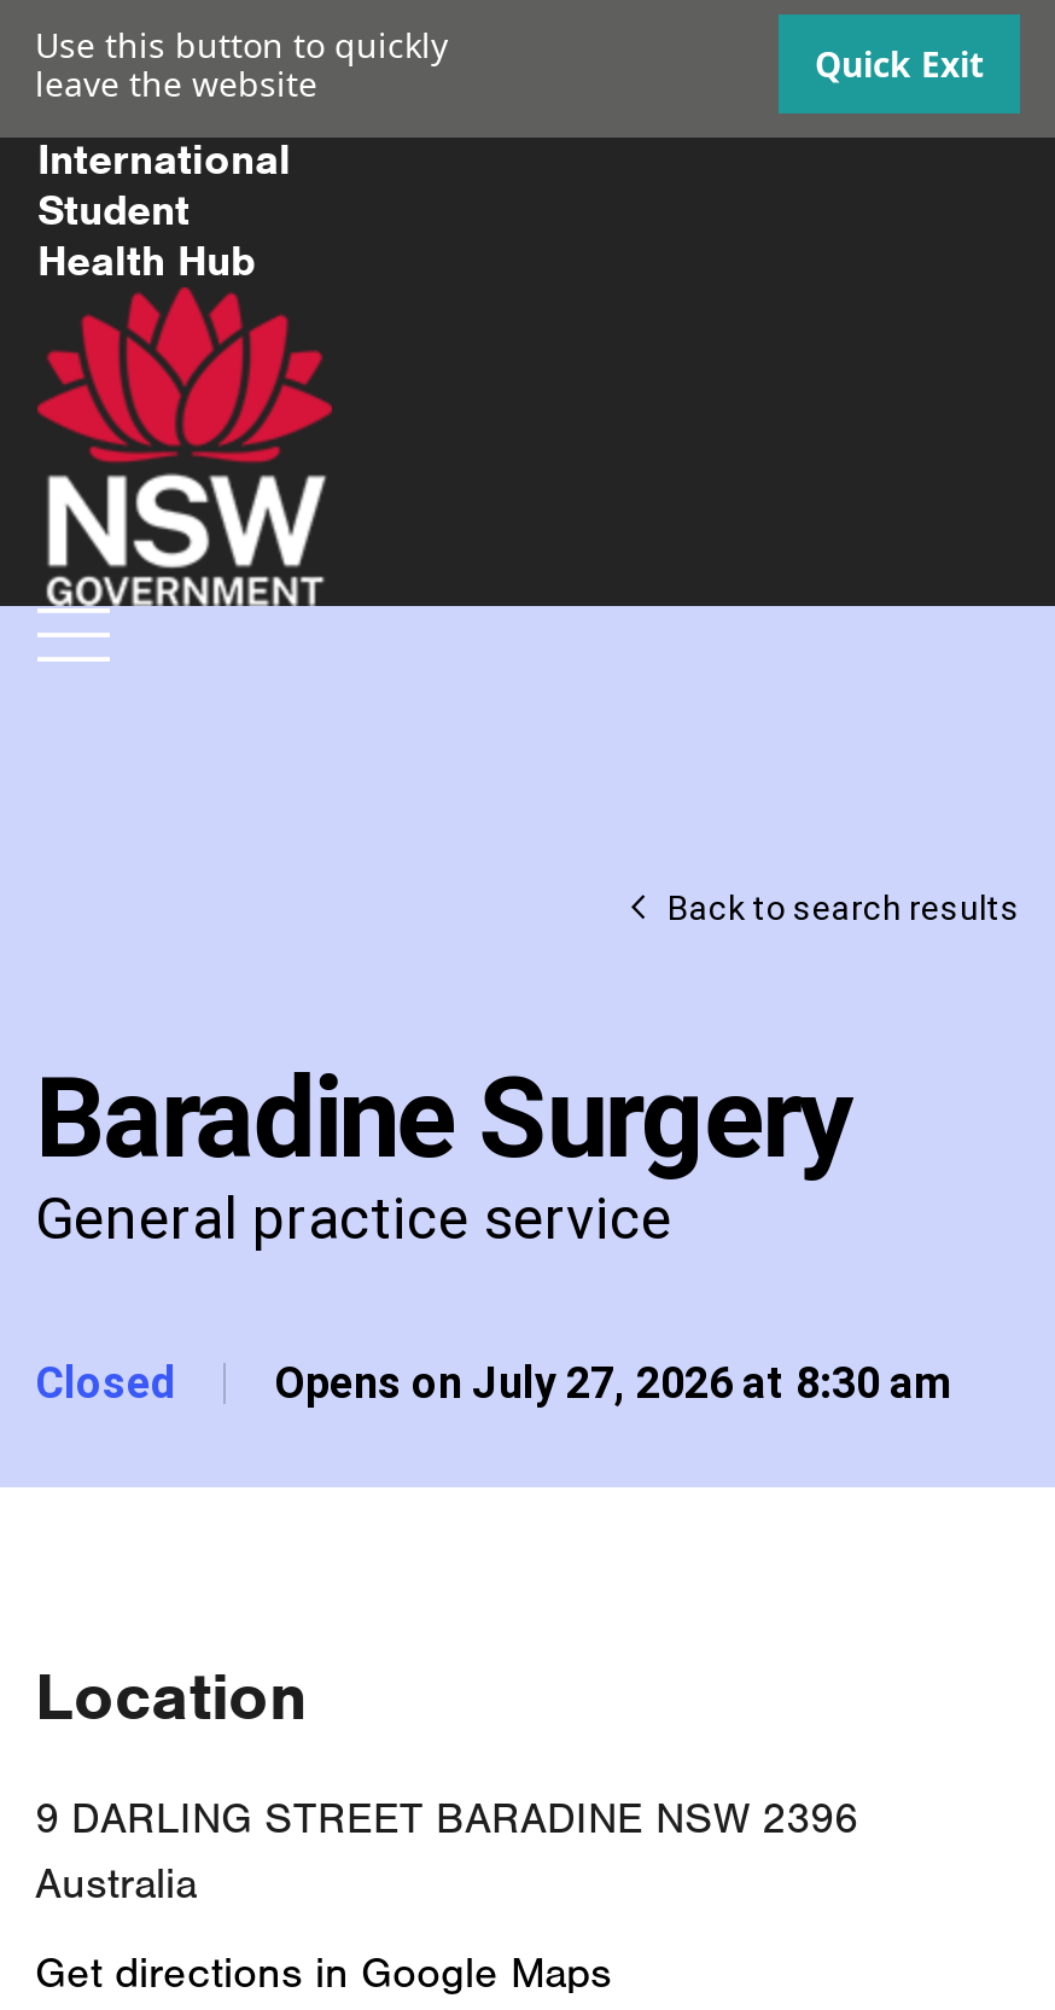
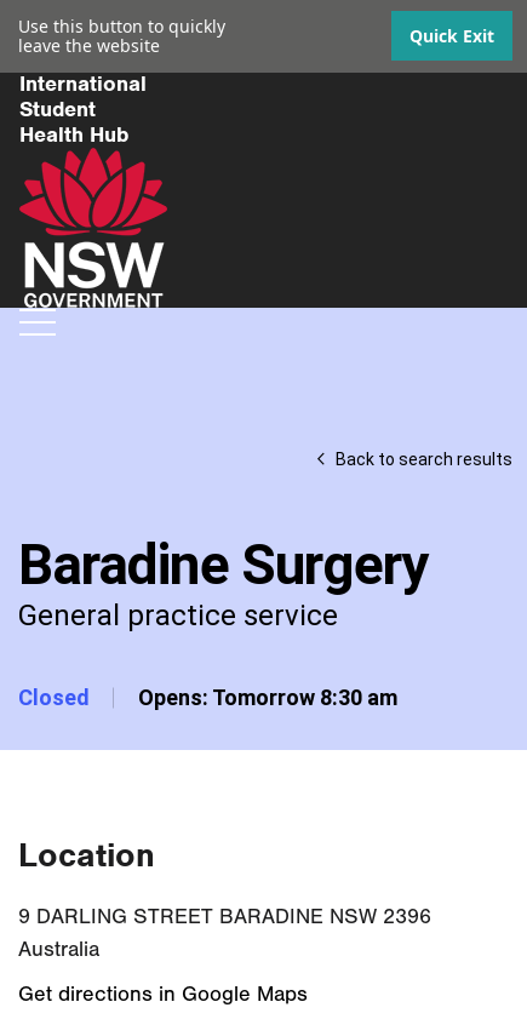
- Opens on July 27, 2026 at 8:30 am
+ Opens: Tomorrow 8:30 am
